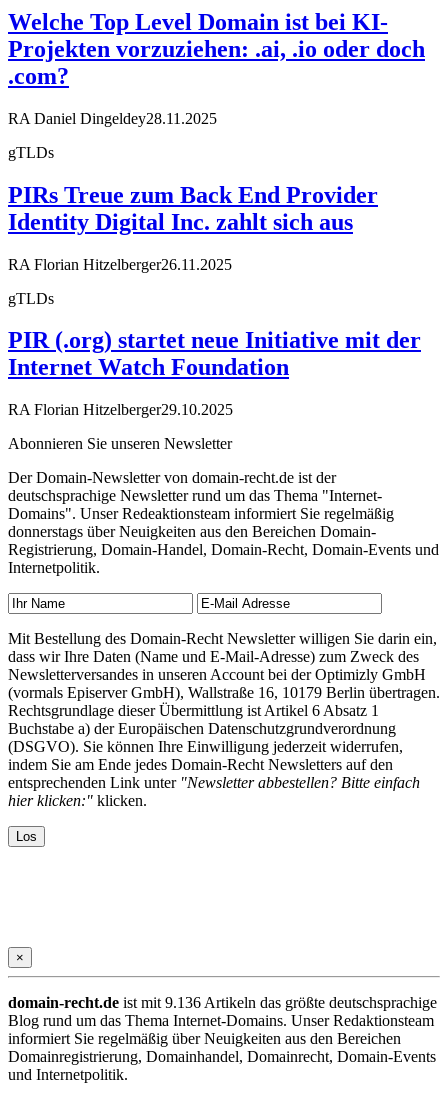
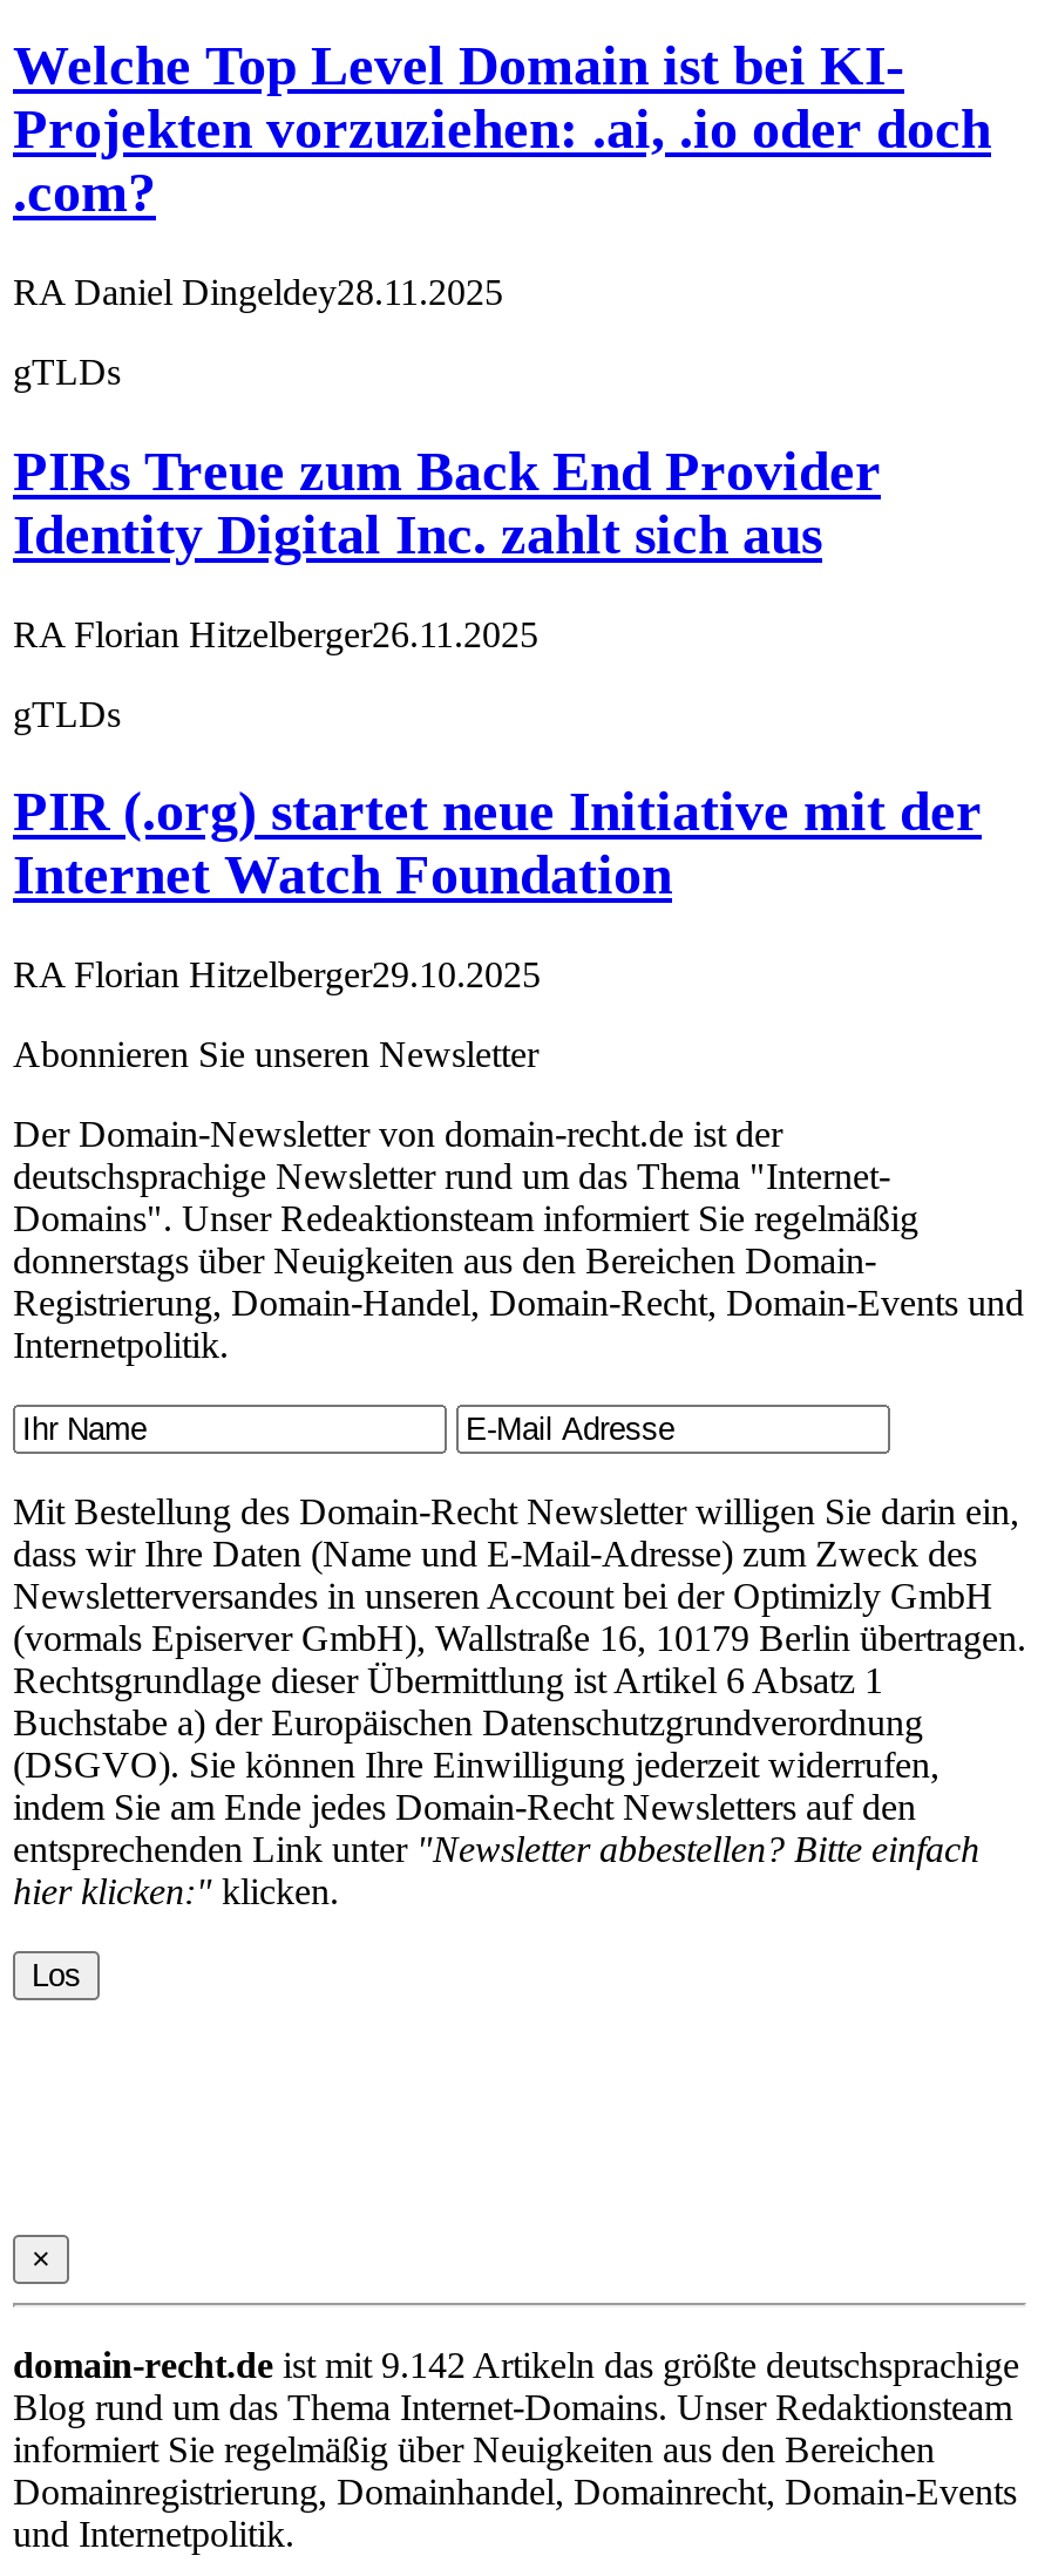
- domain-recht.de ist mit 9.136 Artikeln das größte deutschsprachige
+ domain-recht.de ist mit 9.142 Artikeln das größte deutschsprachige
